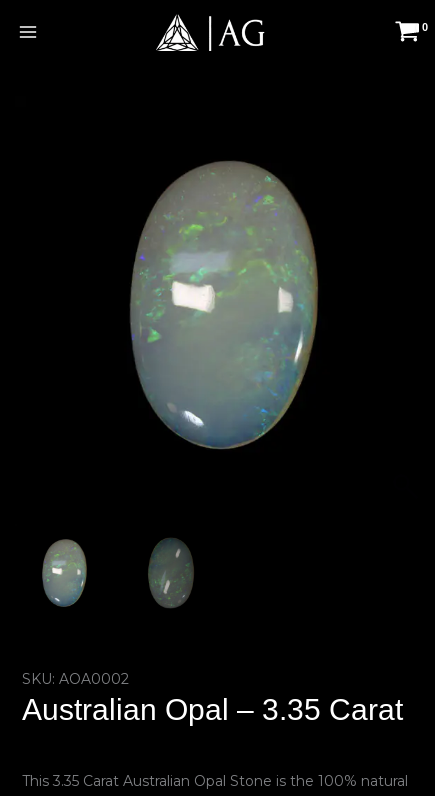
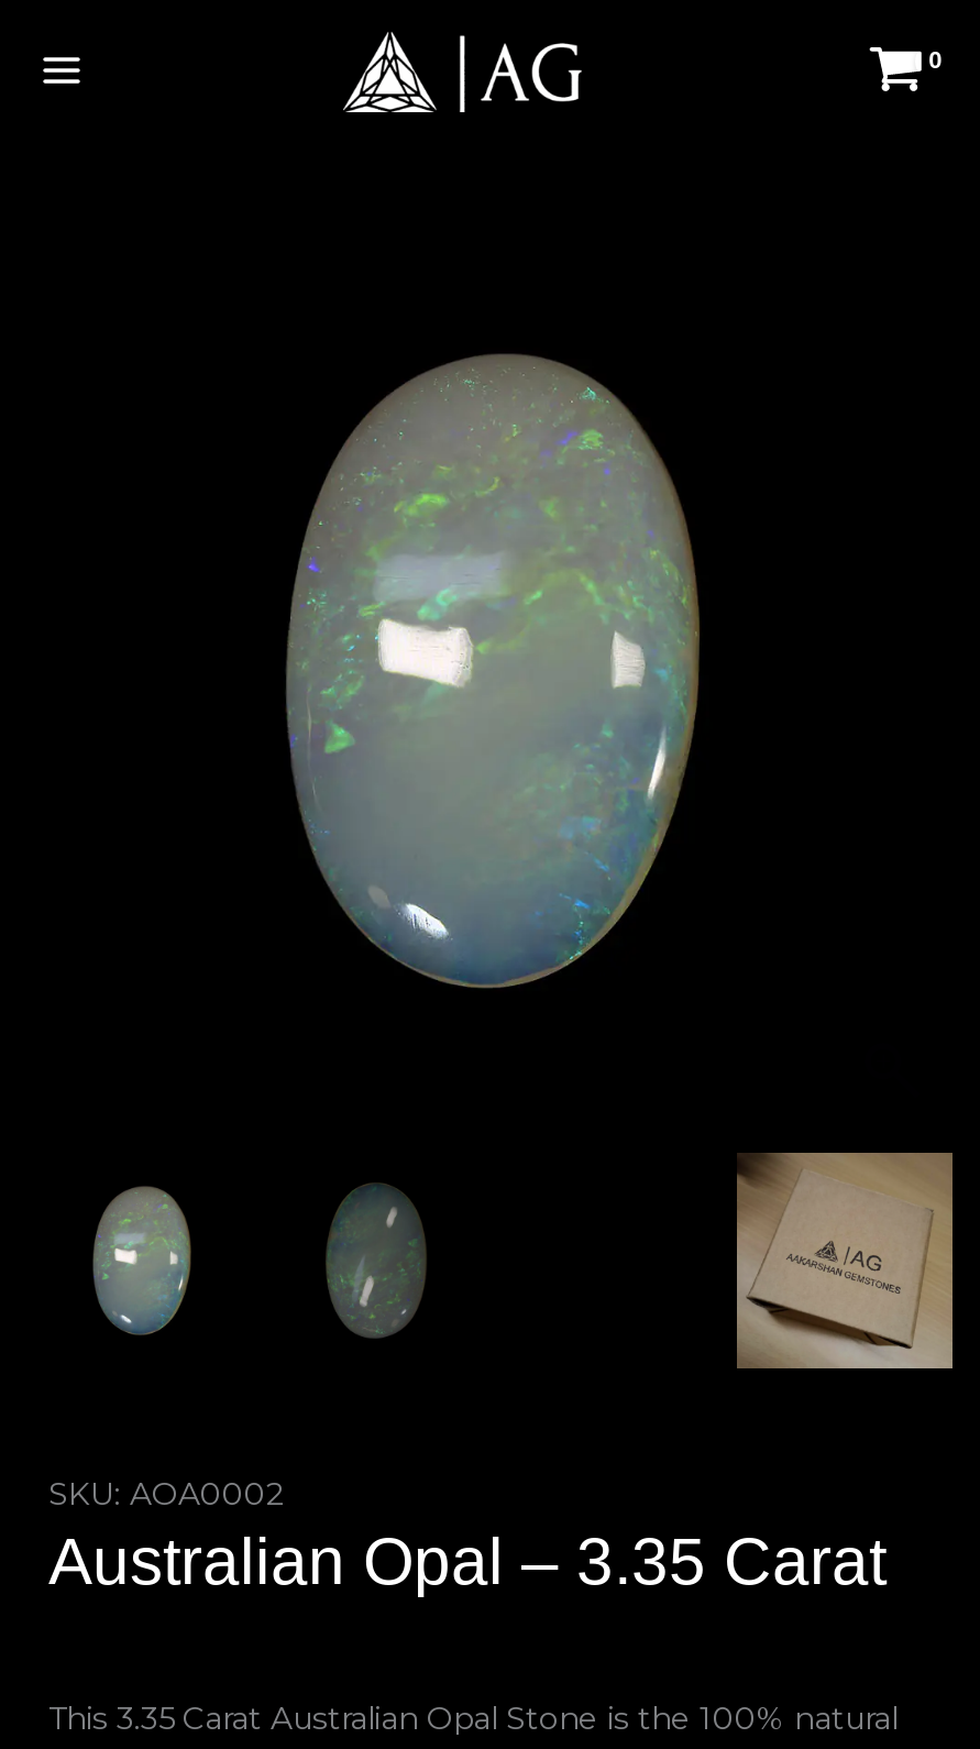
+ [image]
